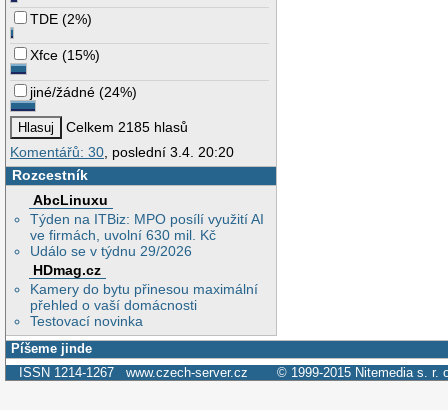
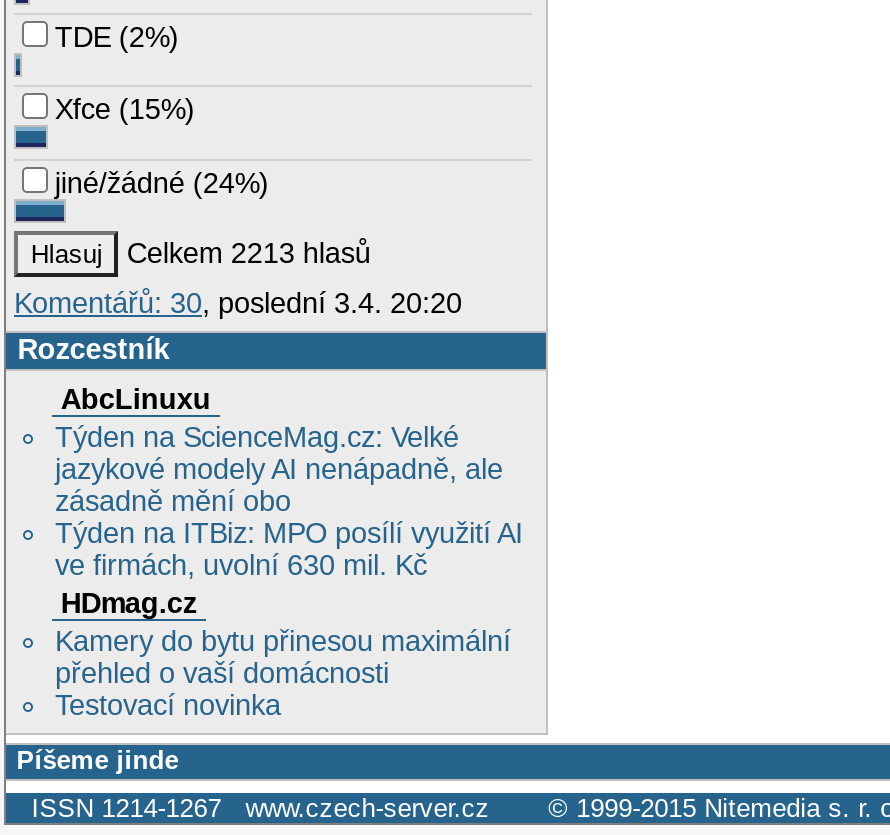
- Celkem 2185 hlasů
+ Celkem 2213 hlasů

+ Týden na ScienceMag.cz: Velké
+ jazykové modely AI nenápadně, ale
+ zásadně mění obo

moved down: Týden na ITBiz: MPO posílí využití AI | ve firmách, uvolní 630 mil. Kč

- Událo se v týdnu 29/2026
